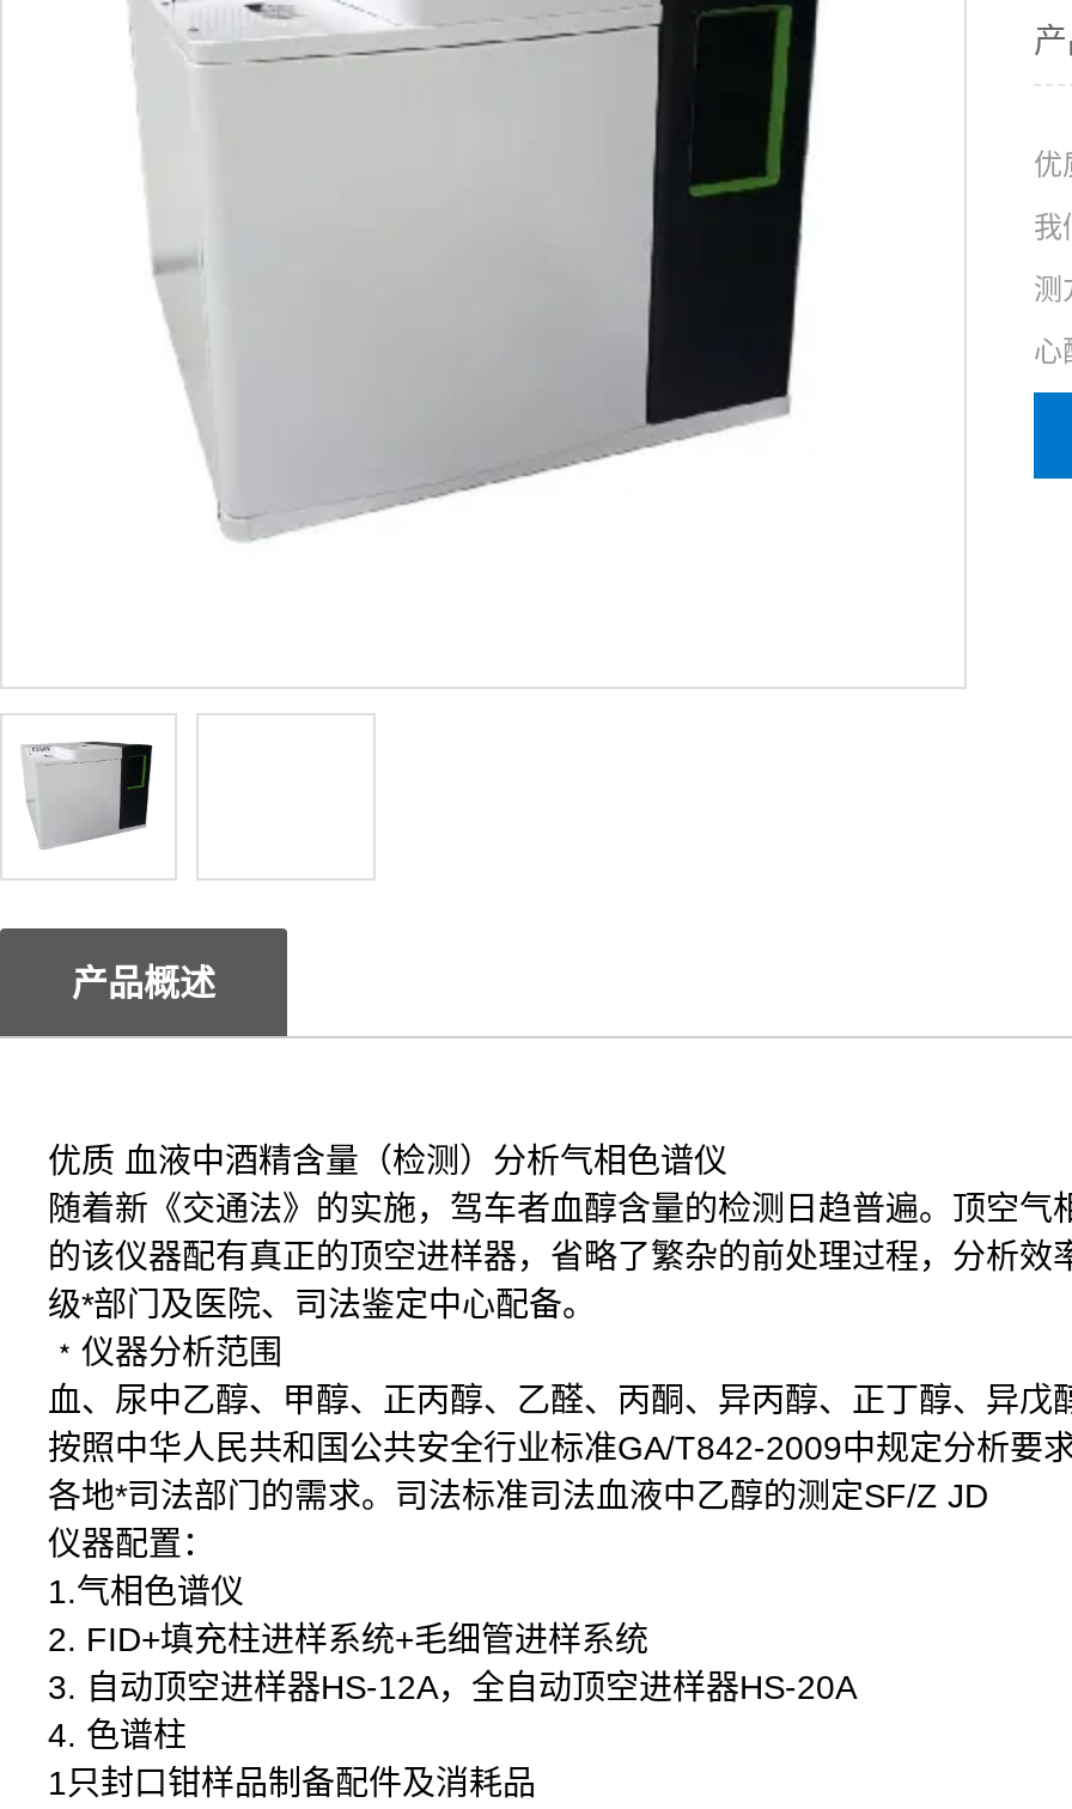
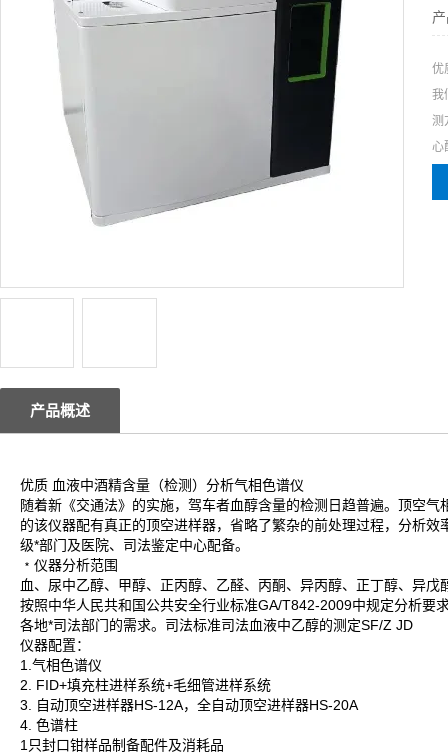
- [image]
